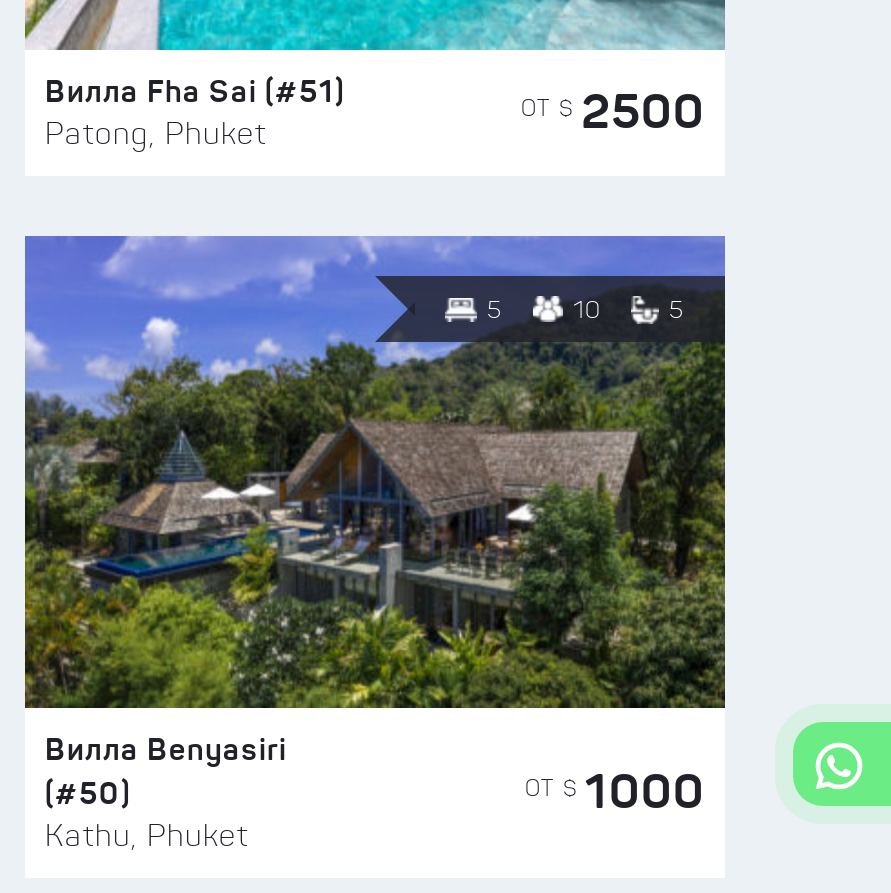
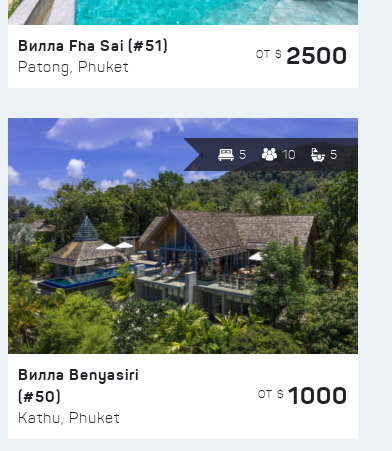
- [image]
